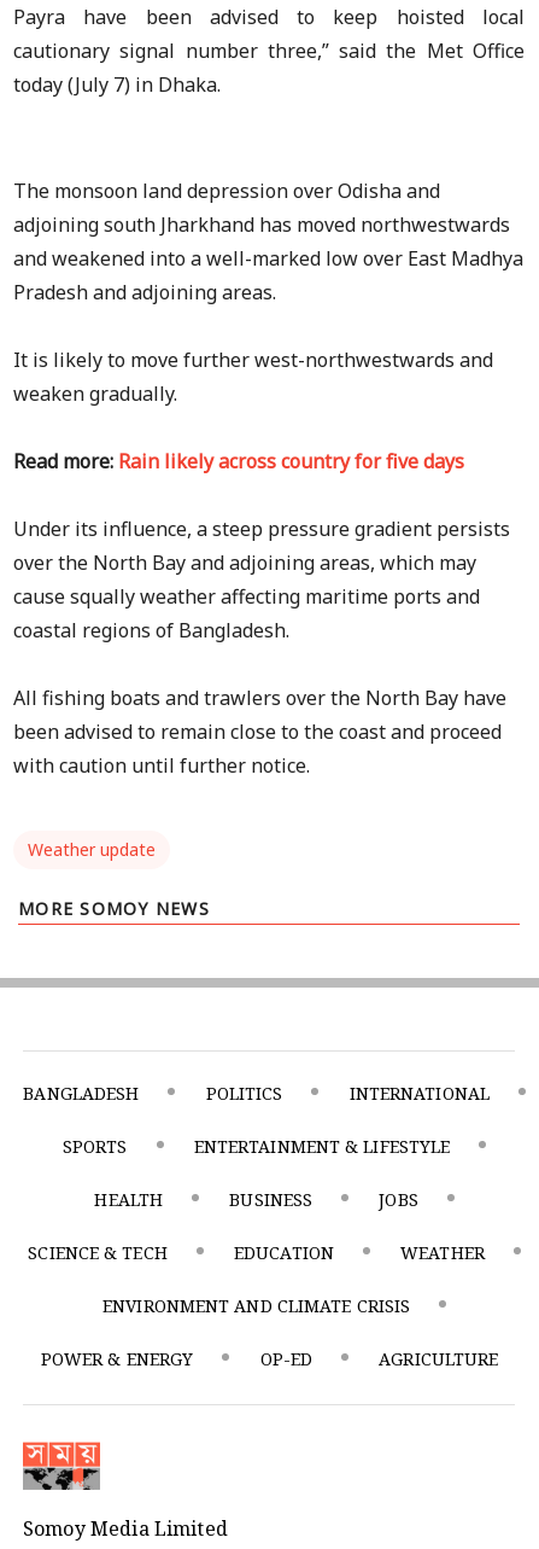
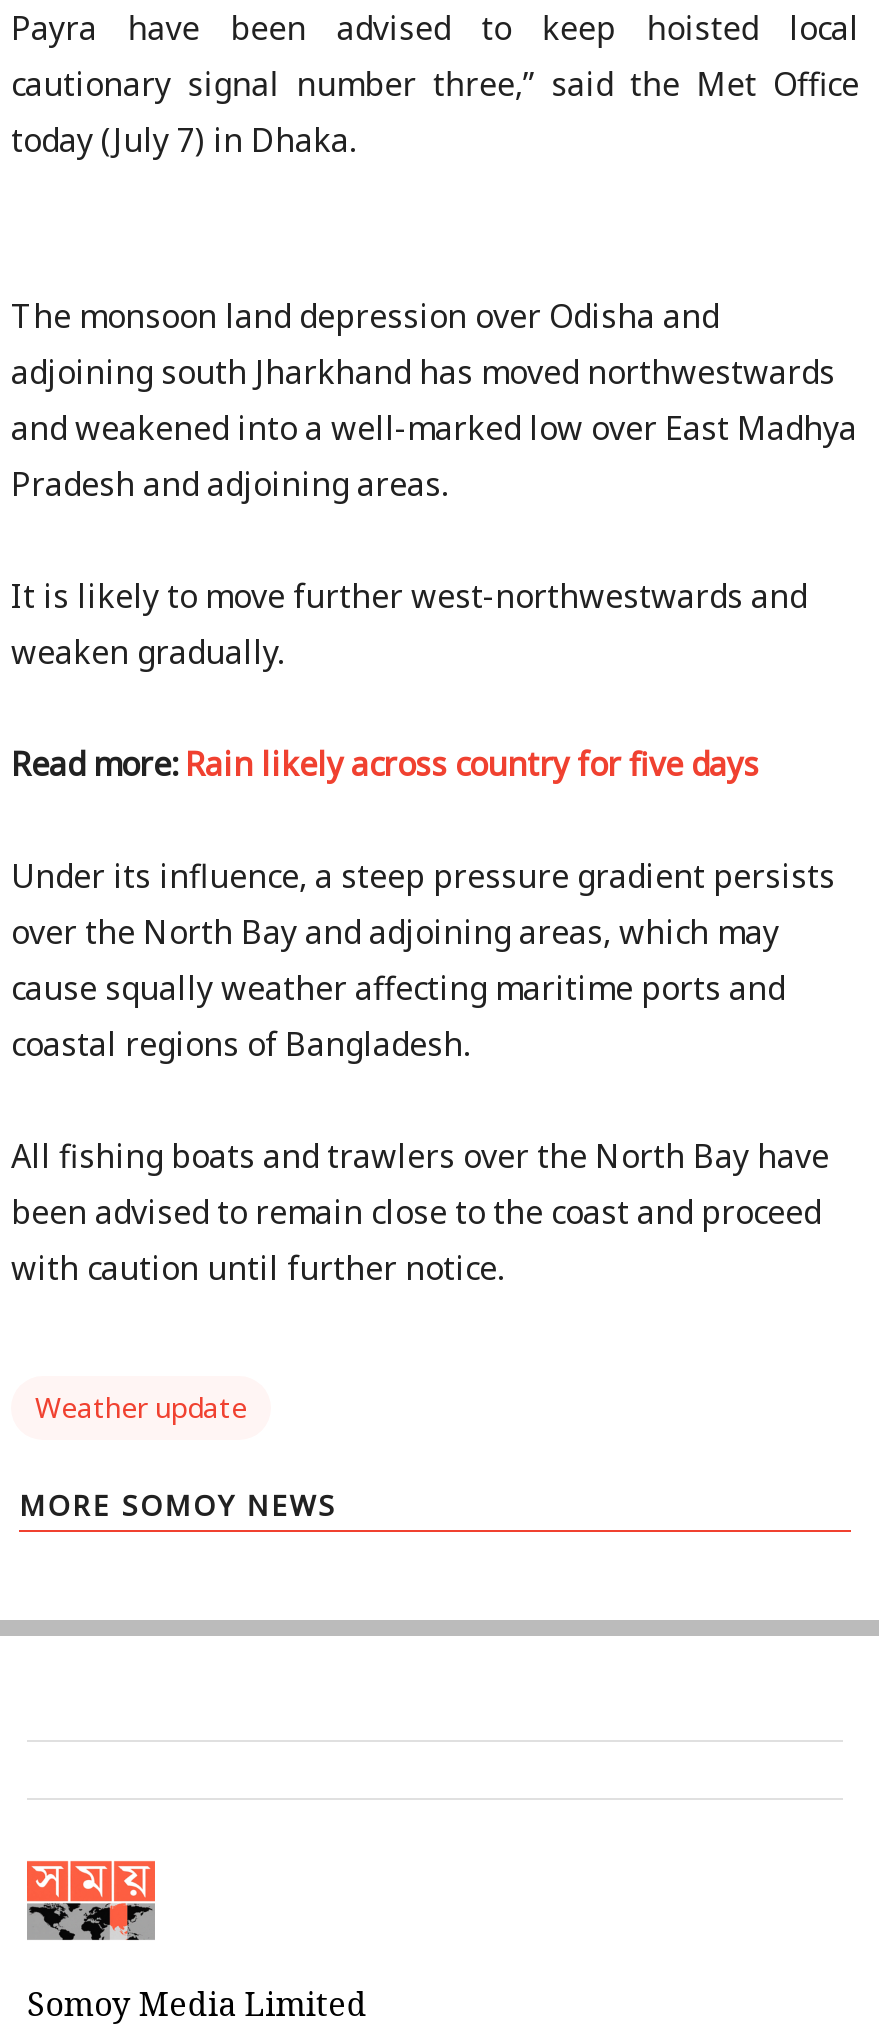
- BANGLADESH
- POLITICS
- INTERNATIONAL
- SPORTS
- ENTERTAINMENT & LIFESTYLE
- HEALTH
- BUSINESS
- JOBS
- SCIENCE & TECH
- EDUCATION
- WEATHER
- ENVIRONMENT AND CLIMATE CRISIS
- POWER & ENERGY
- OP-ED
- AGRICULTURE
